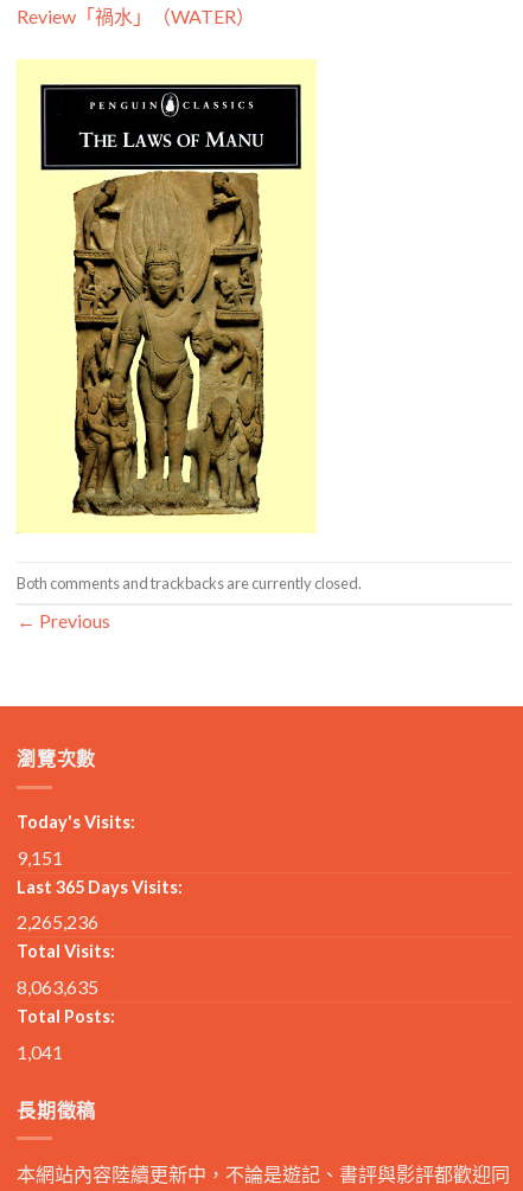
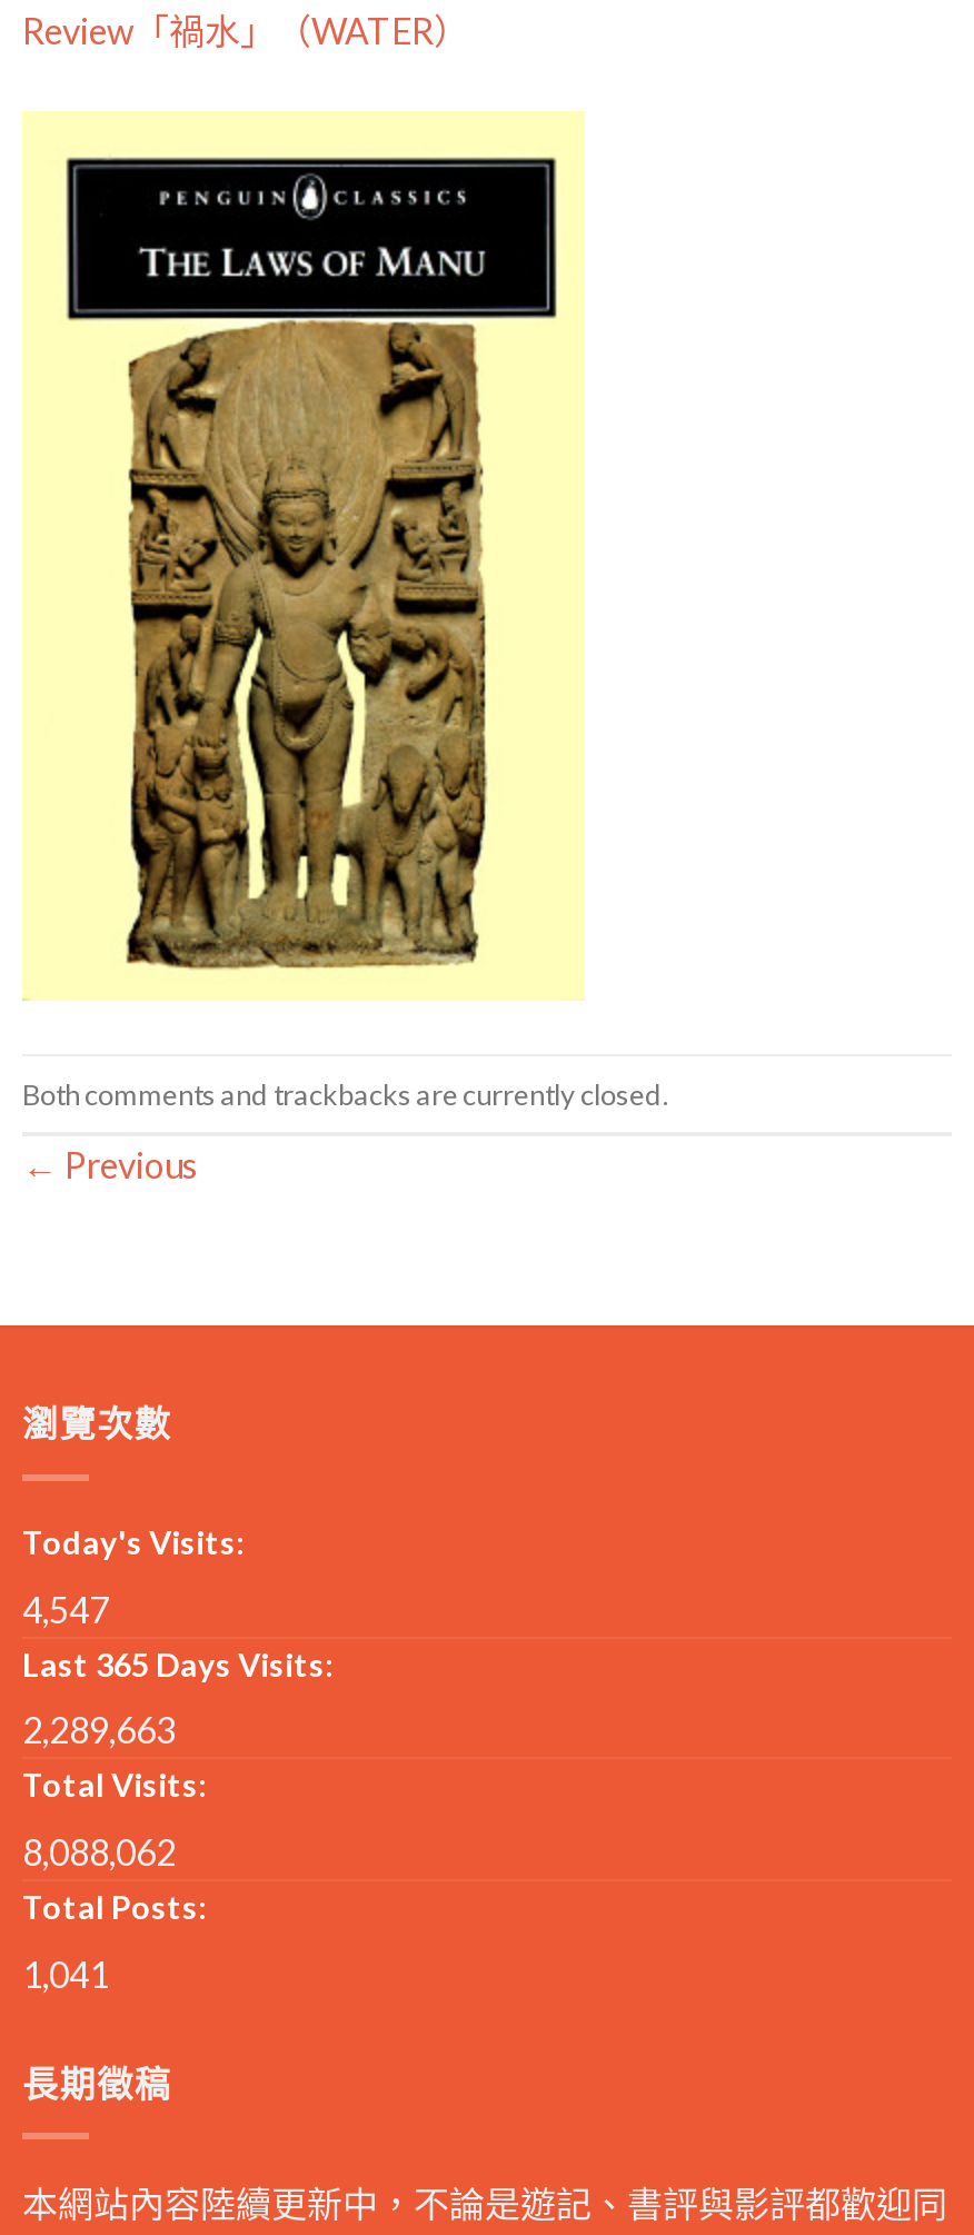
- 9,151
+ 4,547

- 2,265,236
+ 2,289,663

- 8,063,635
+ 8,088,062
